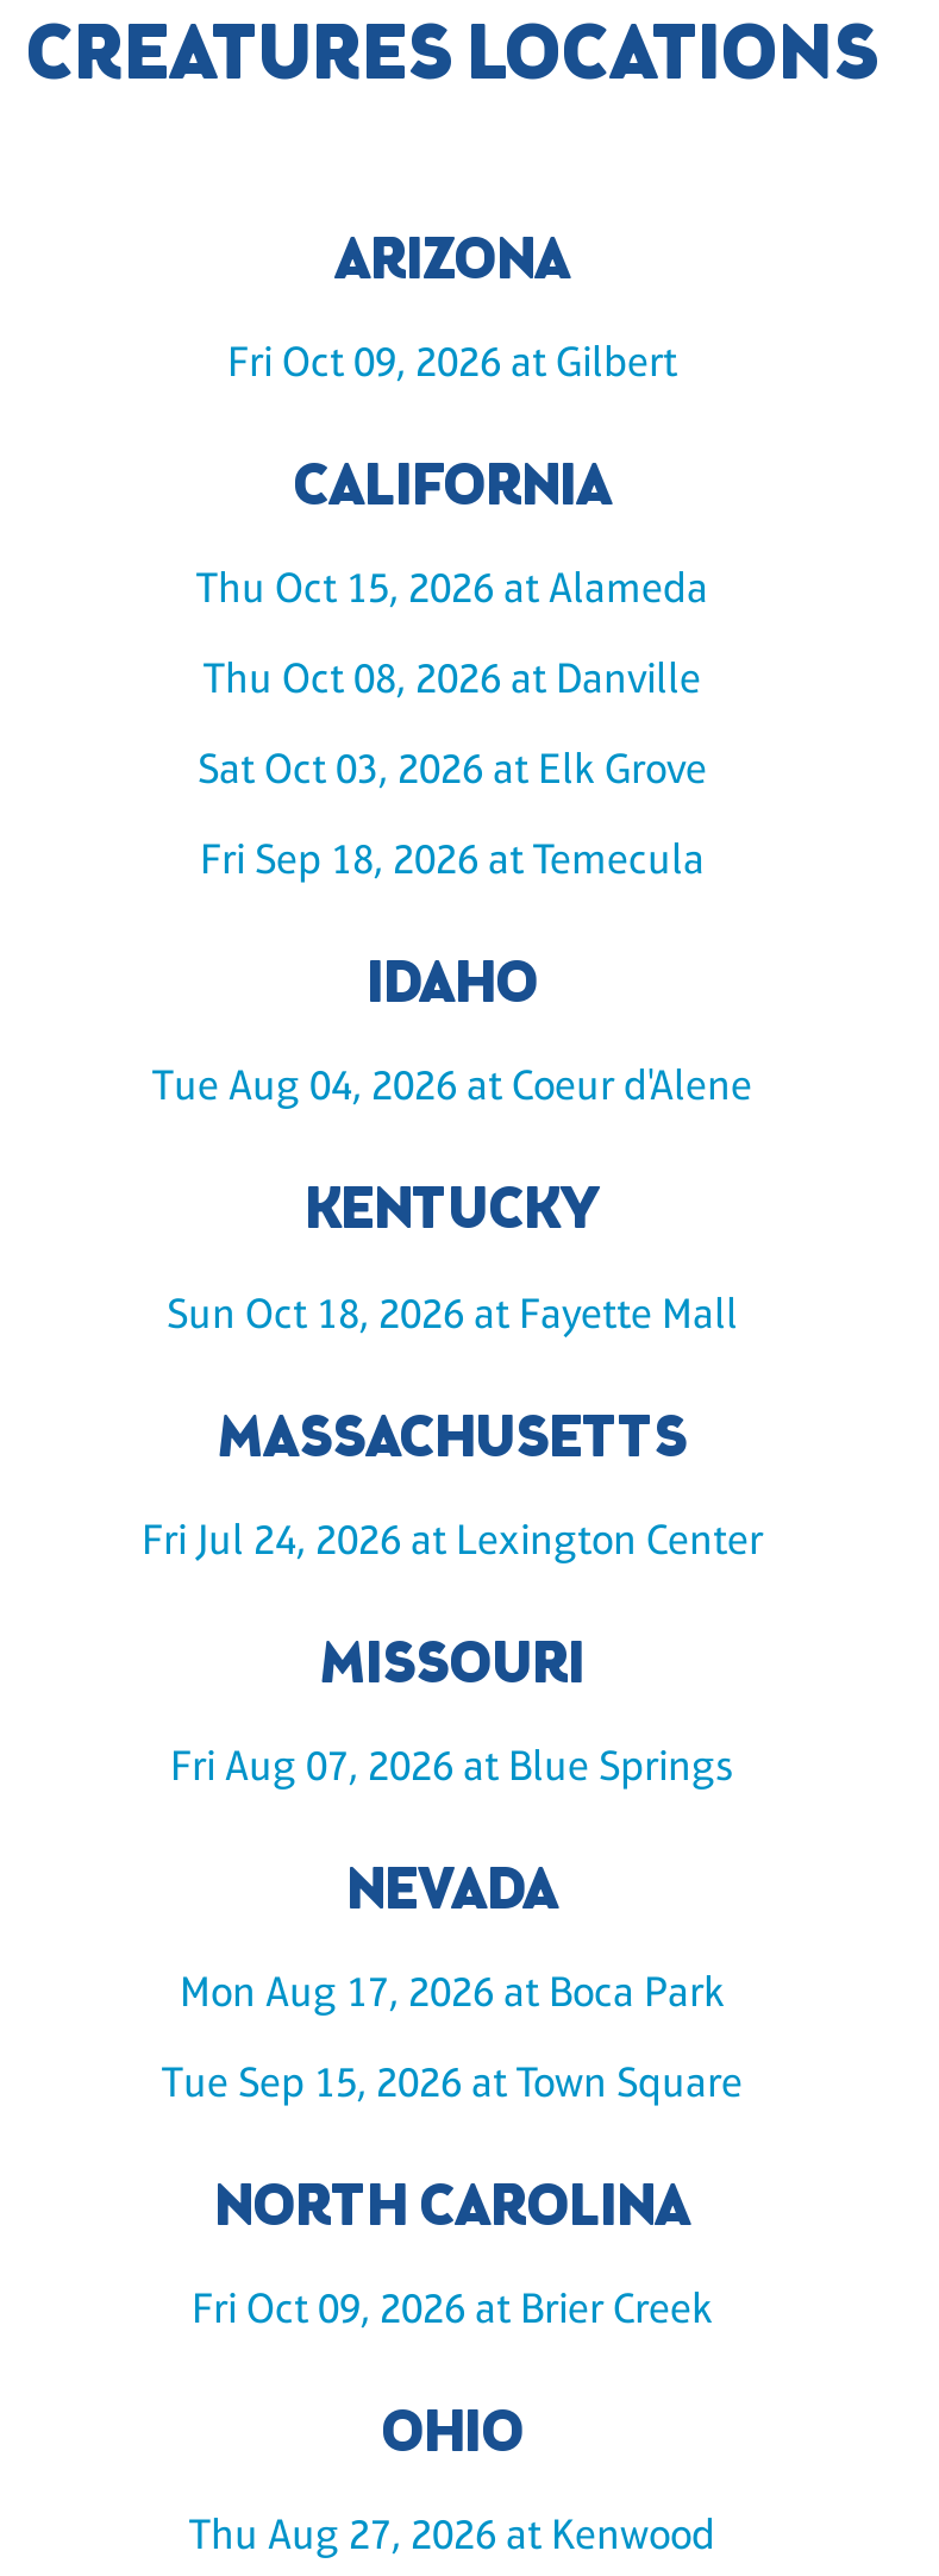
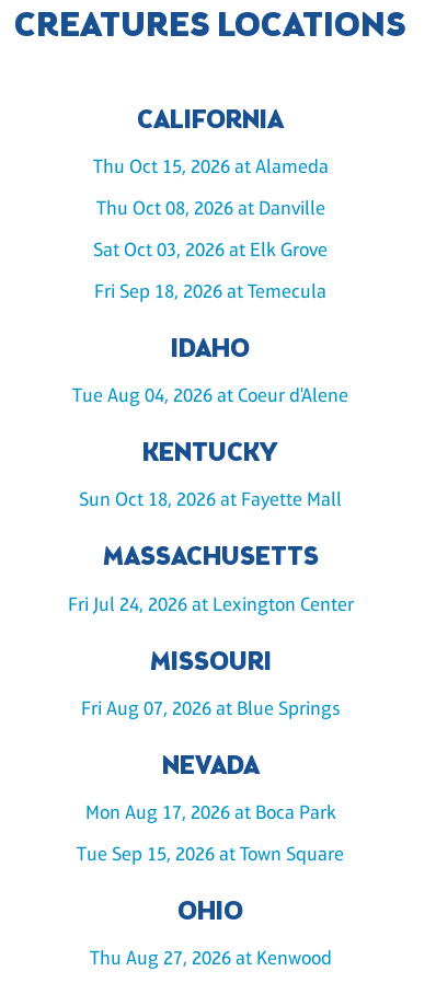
- ARIZONA
- Fri Oct 09, 2026 at Gilbert

- NORTH CAROLINA
- Fri Oct 09, 2026 at Brier Creek
